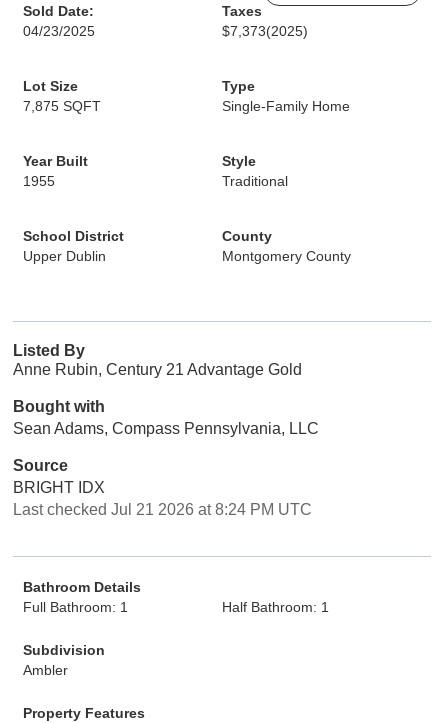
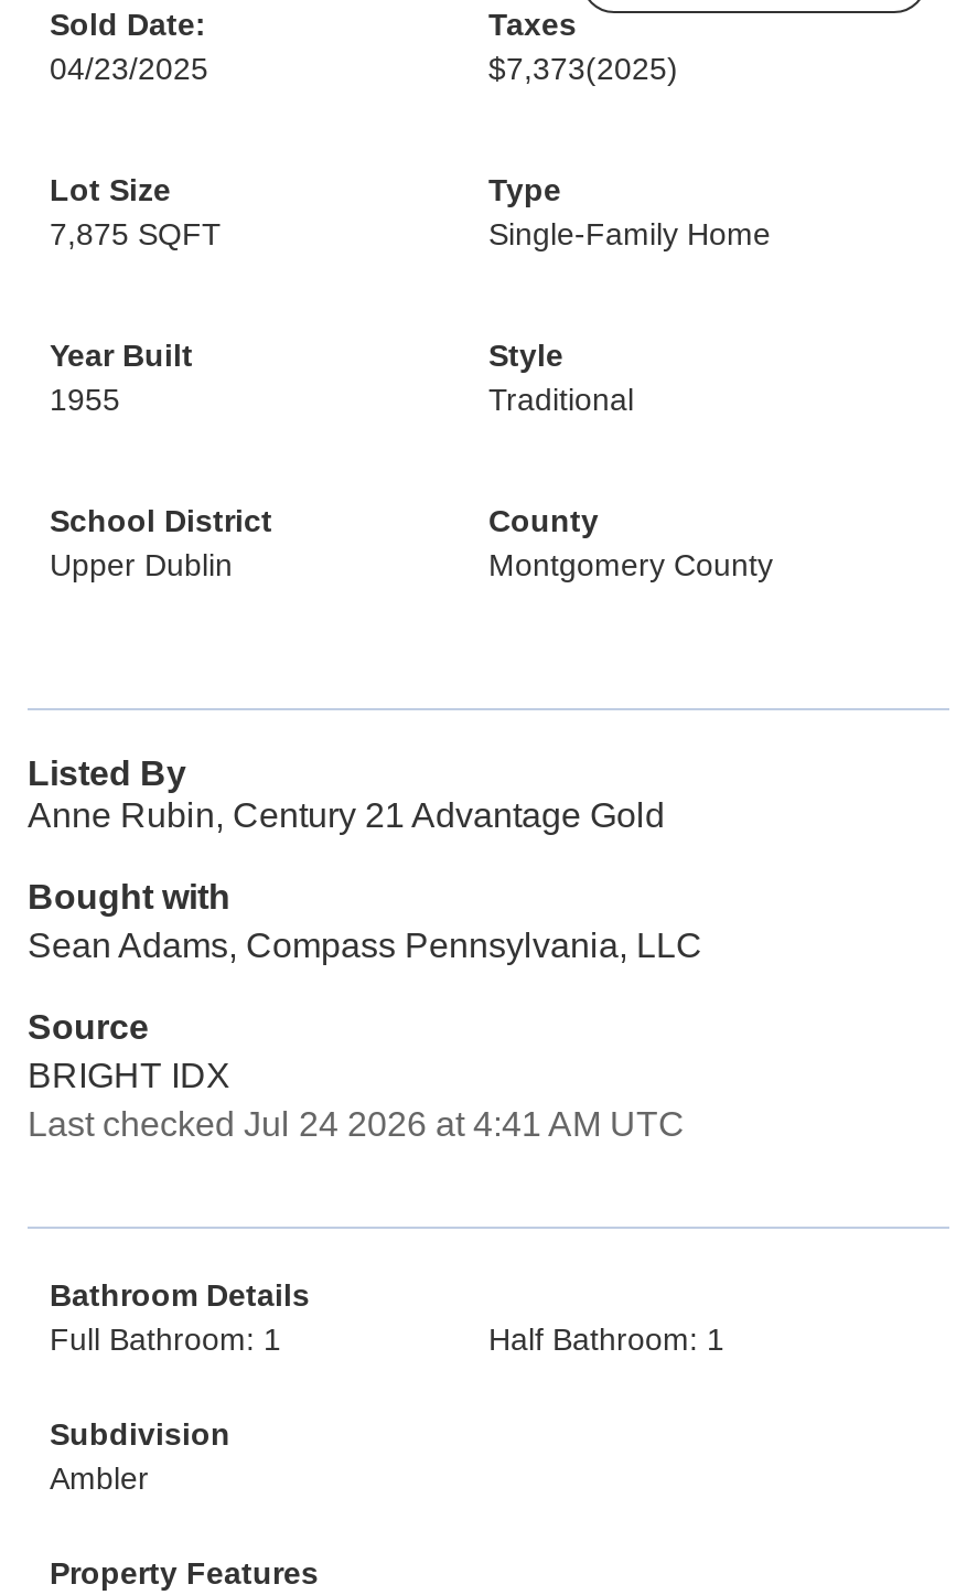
- Last checked Jul 21 2026 at 8:24 PM UTC
+ Last checked Jul 24 2026 at 4:41 AM UTC
